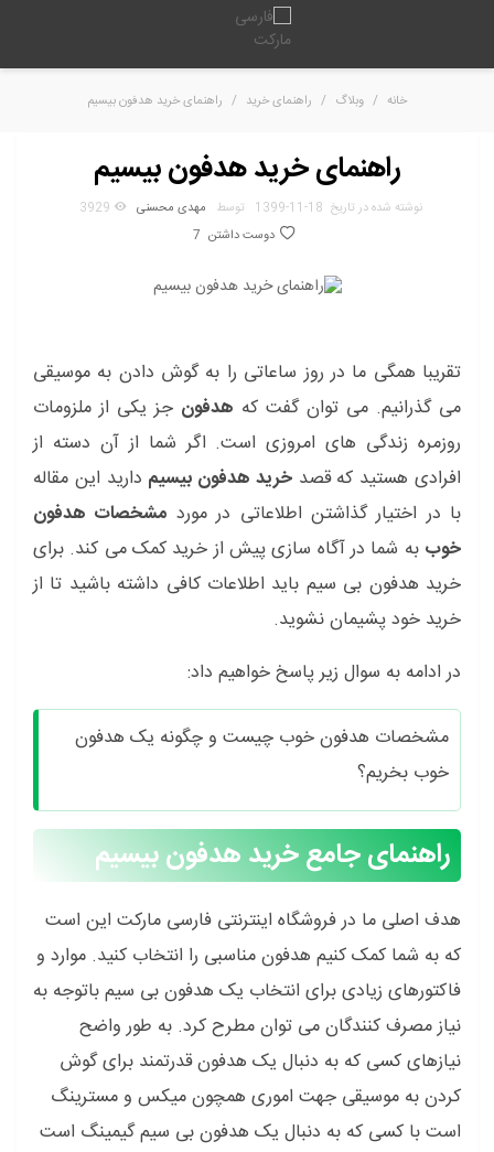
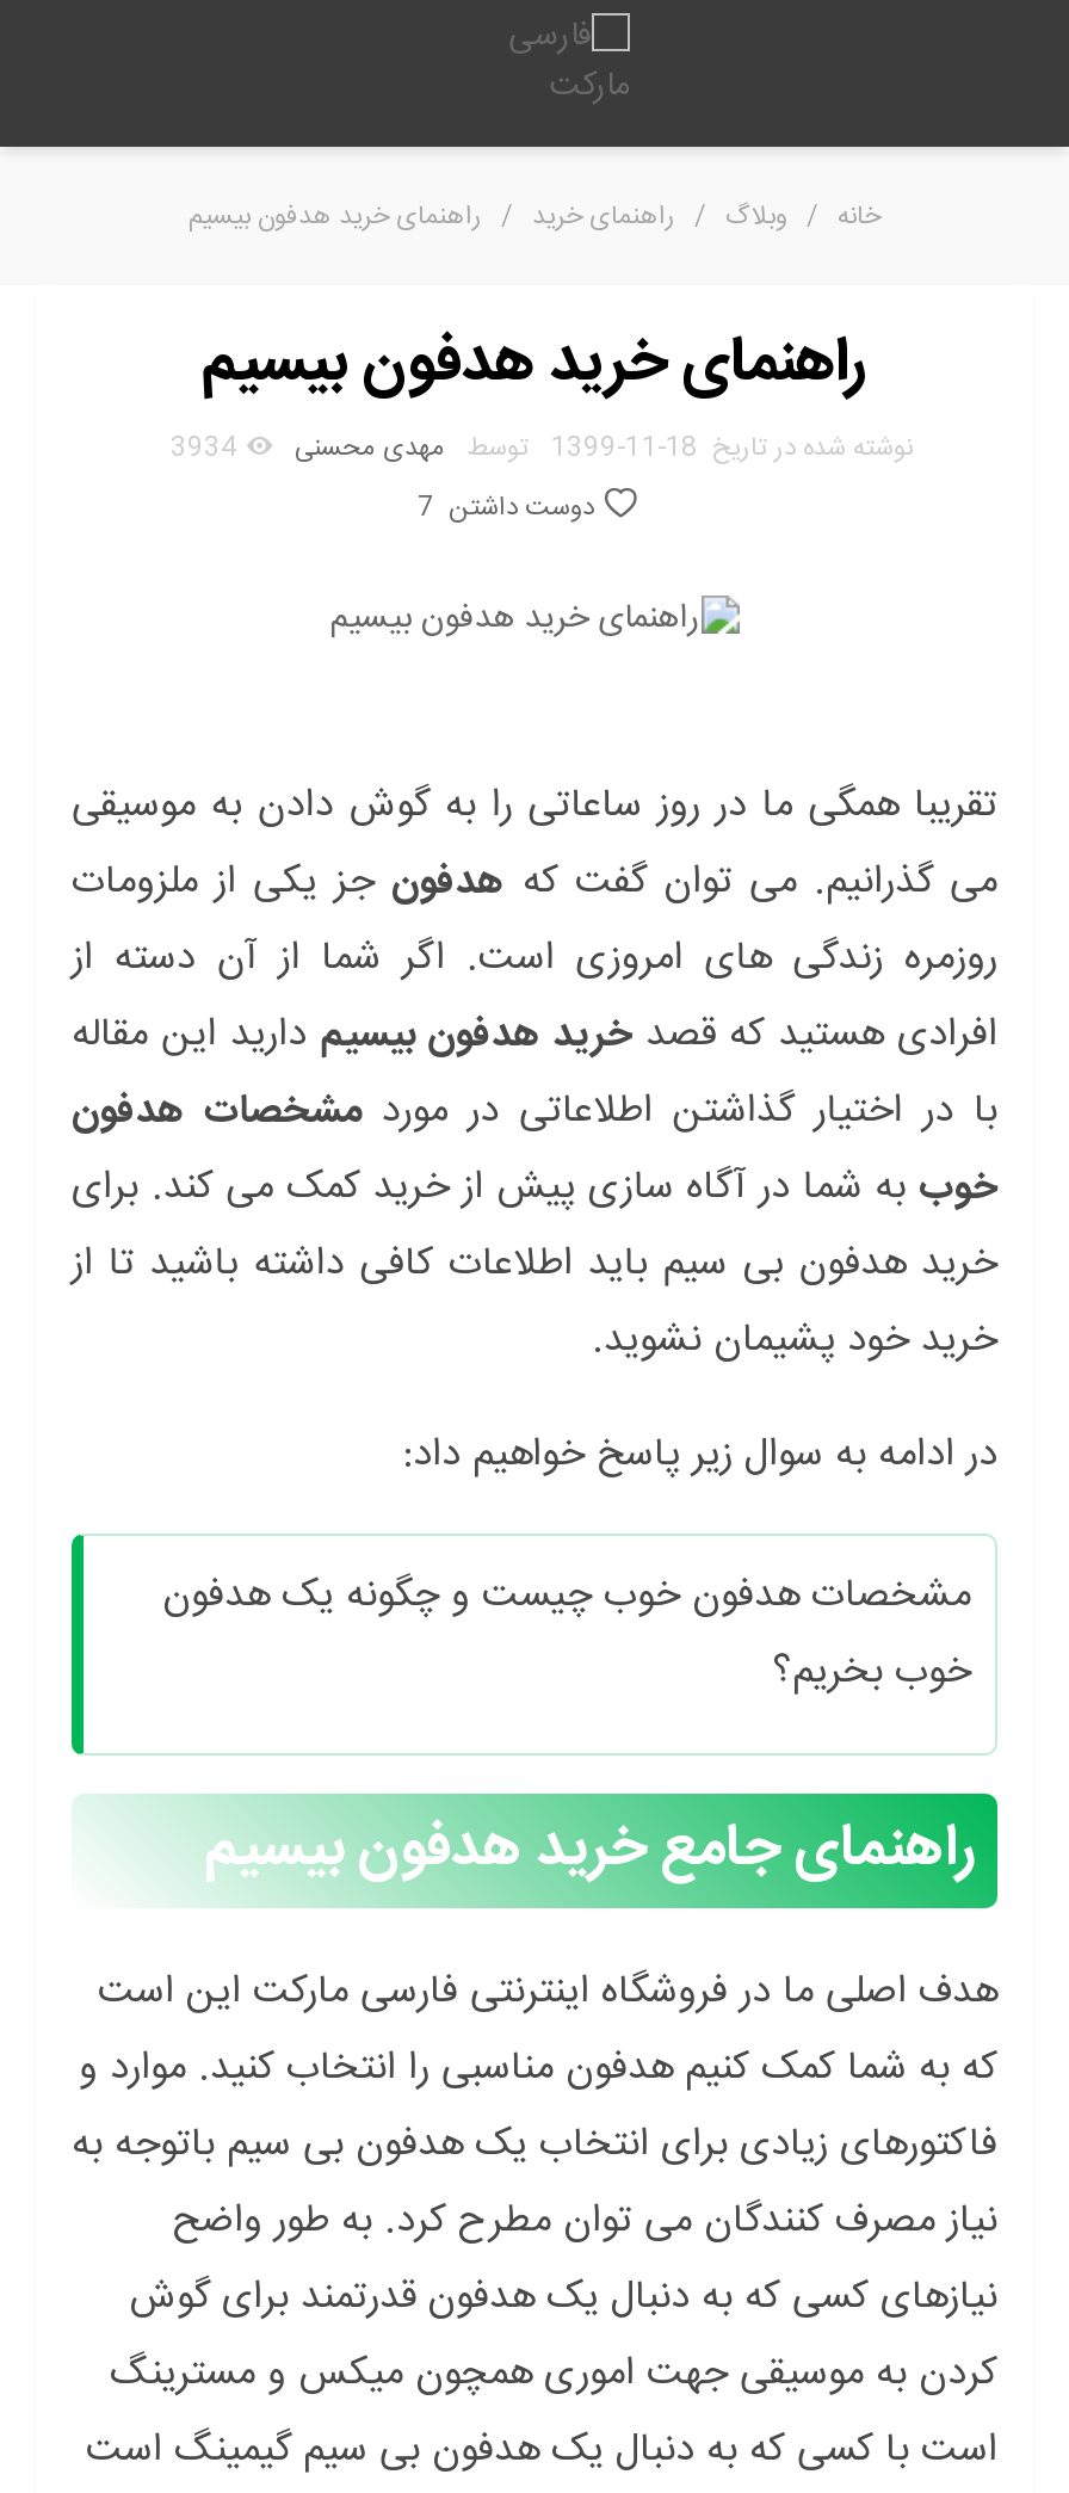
- نوشته شده در تاریخ 1399-11-18 توسط مهدی محسنی 3929
+ نوشته شده در تاریخ 1399-11-18 توسط مهدی محسنی 3934
